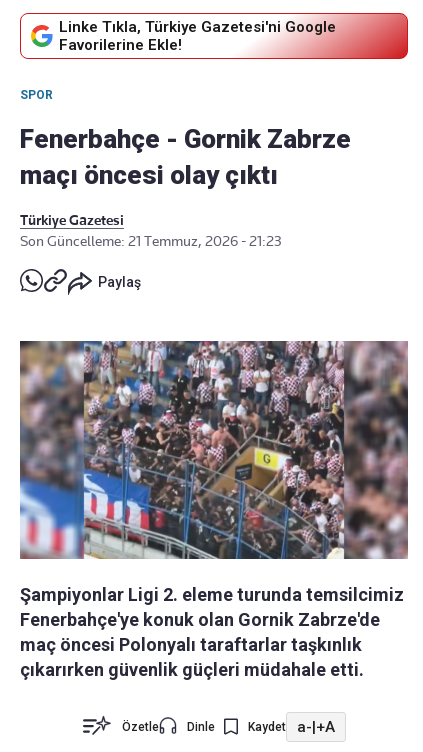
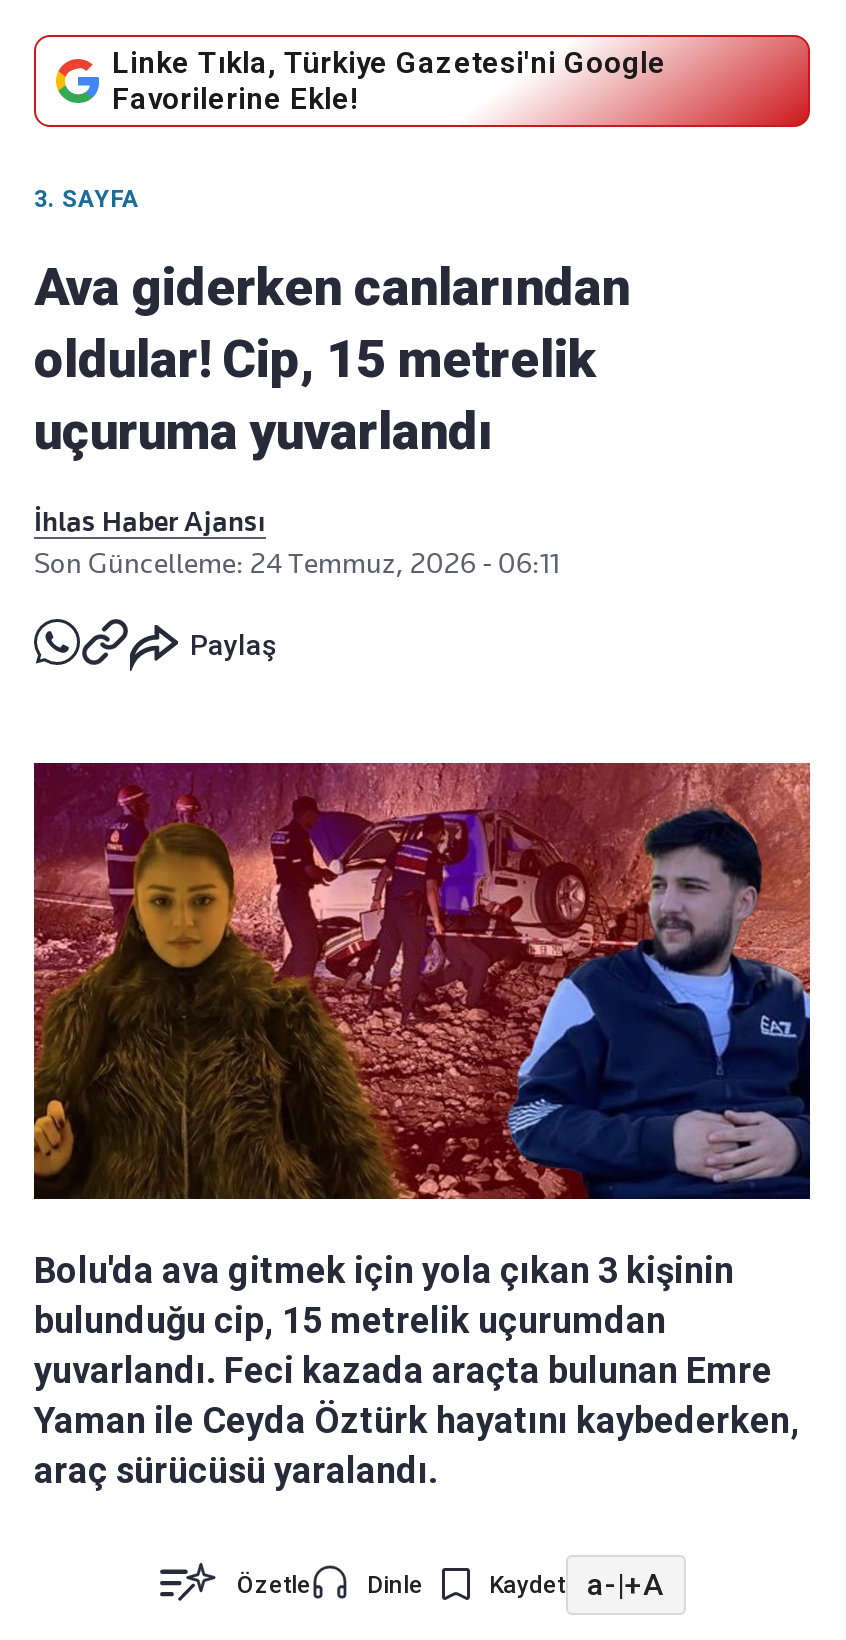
- SPOR
+ 3. SAYFA

- Fenerbahçe - Gornik Zabrze
- maçı öncesi olay çıktı
+ Ava giderken canlarından
+ oldular! Cip, 15 metrelik
+ uçuruma yuvarlandı

- Türkiye Gazetesi
- Son Güncelleme: 21 Temmuz, 2026 - 21:23
+ İhlas Haber Ajansı
+ Son Güncelleme: 24 Temmuz, 2026 - 06:11

- [image]
- Şampiyonlar Ligi 2. eleme turunda temsilcimiz
- Fenerbahçe'ye konuk olan Gornik Zabrze'de
- maç öncesi Polonyalı taraftarlar taşkınlık
- çıkarırken güvenlik güçleri müdahale etti.
+ [image]
+ Bolu'da ava gitmek için yola çıkan 3 kişinin
+ bulunduğu cip, 15 metrelik uçurumdan
+ yuvarlandı. Feci kazada araçta bulunan Emre
+ Yaman ile Ceyda Öztürk hayatını kaybederken,
+ araç sürücüsü yaralandı.
